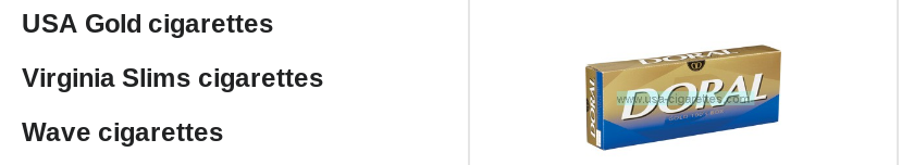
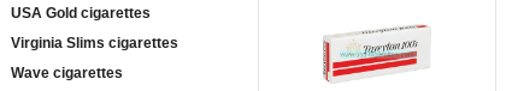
- [image]
+ [image]
